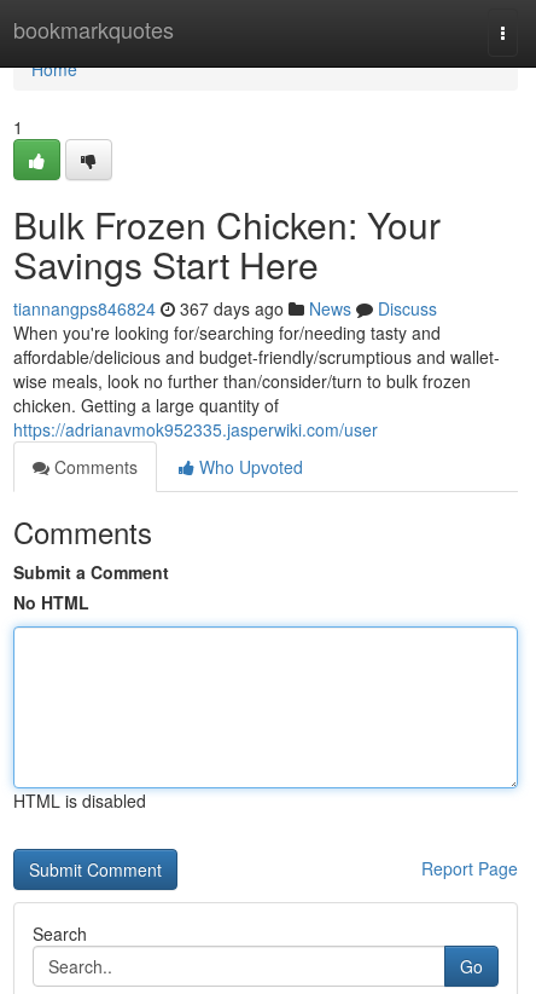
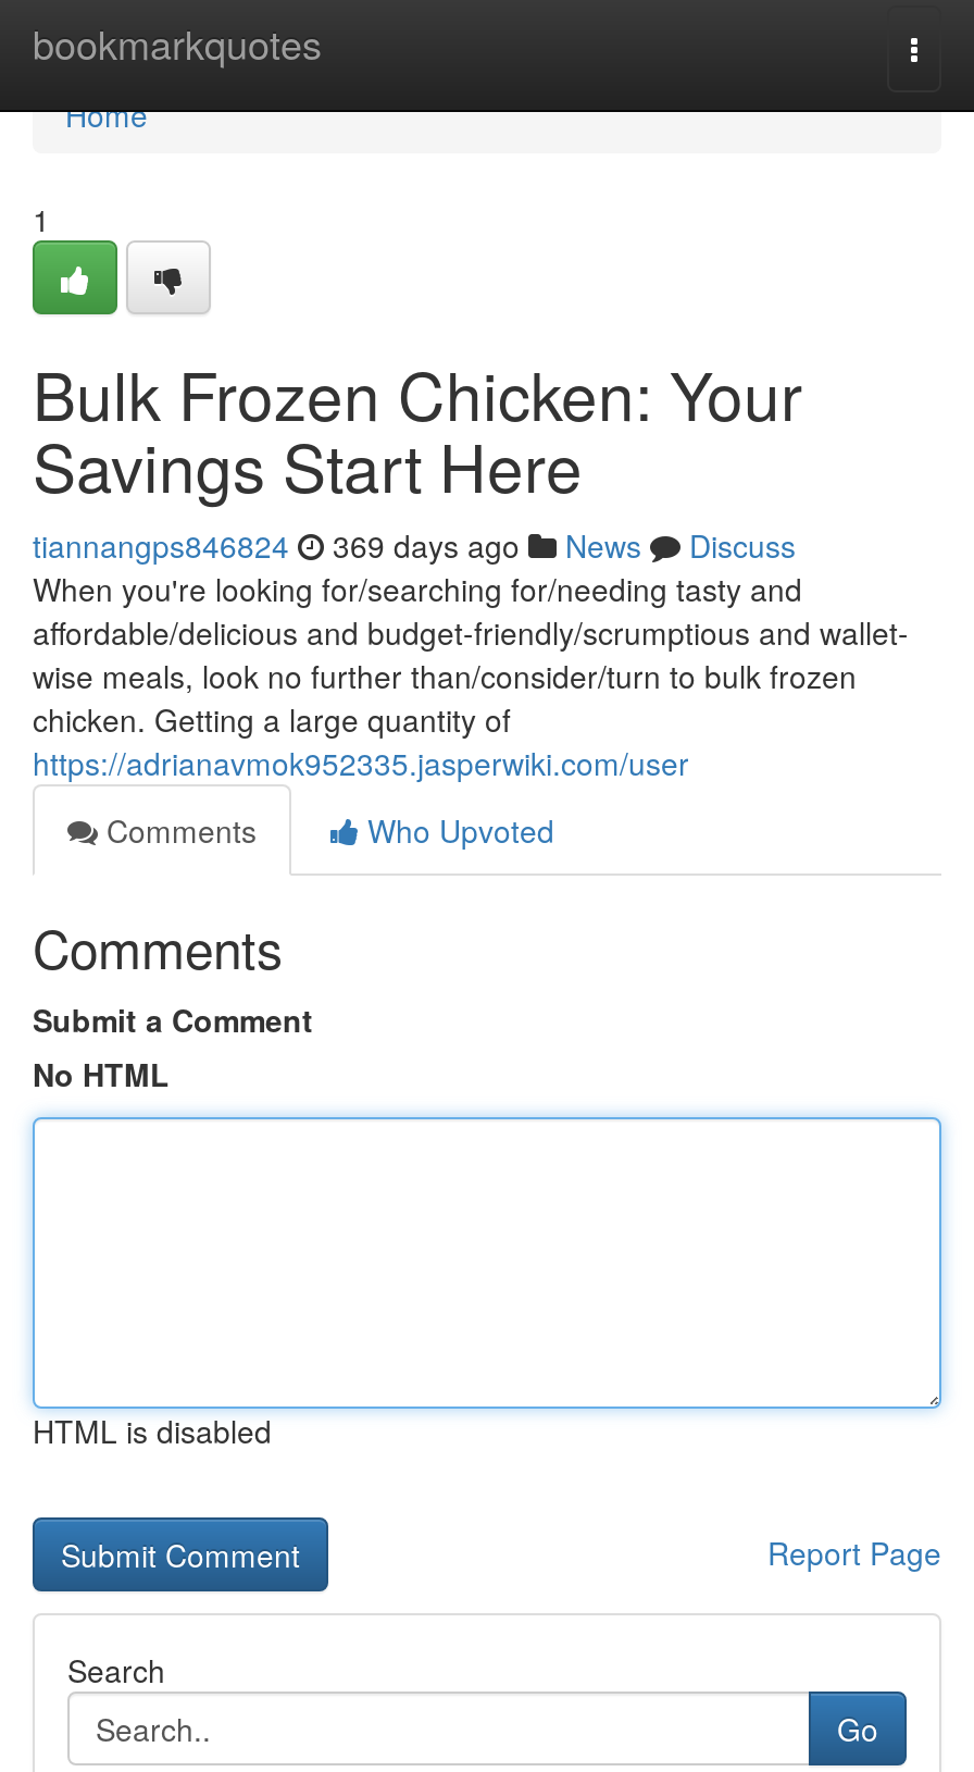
- tiannangps846824 367 days ago News Discuss
+ tiannangps846824 369 days ago News Discuss
